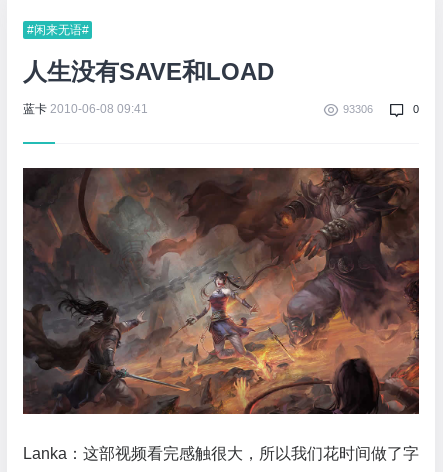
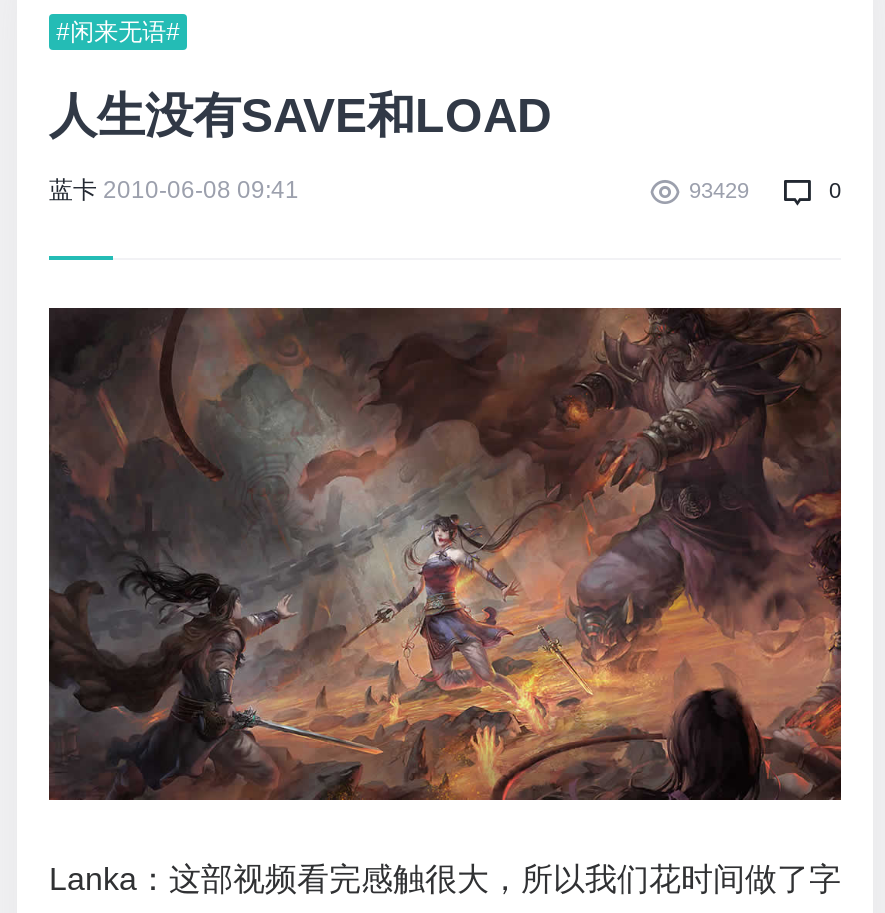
- 93306
+ 93429
